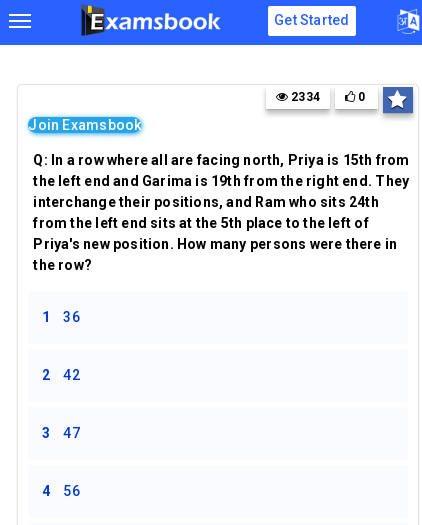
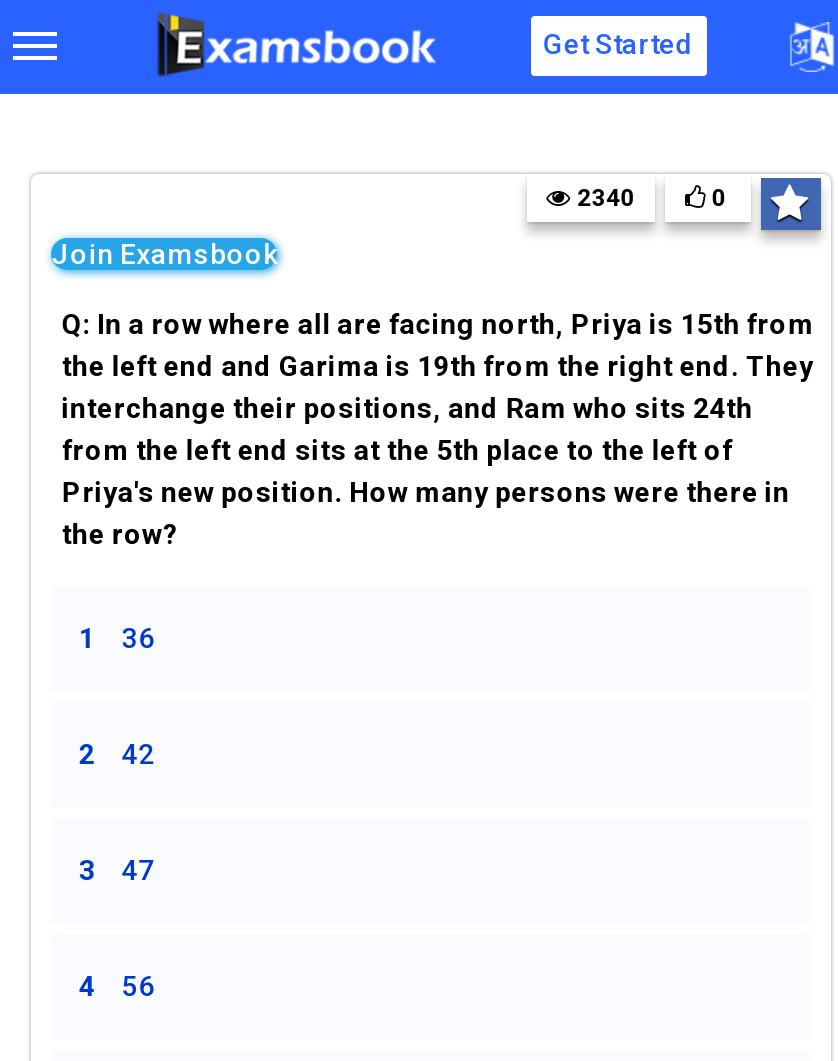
- 2334
+ 2340
